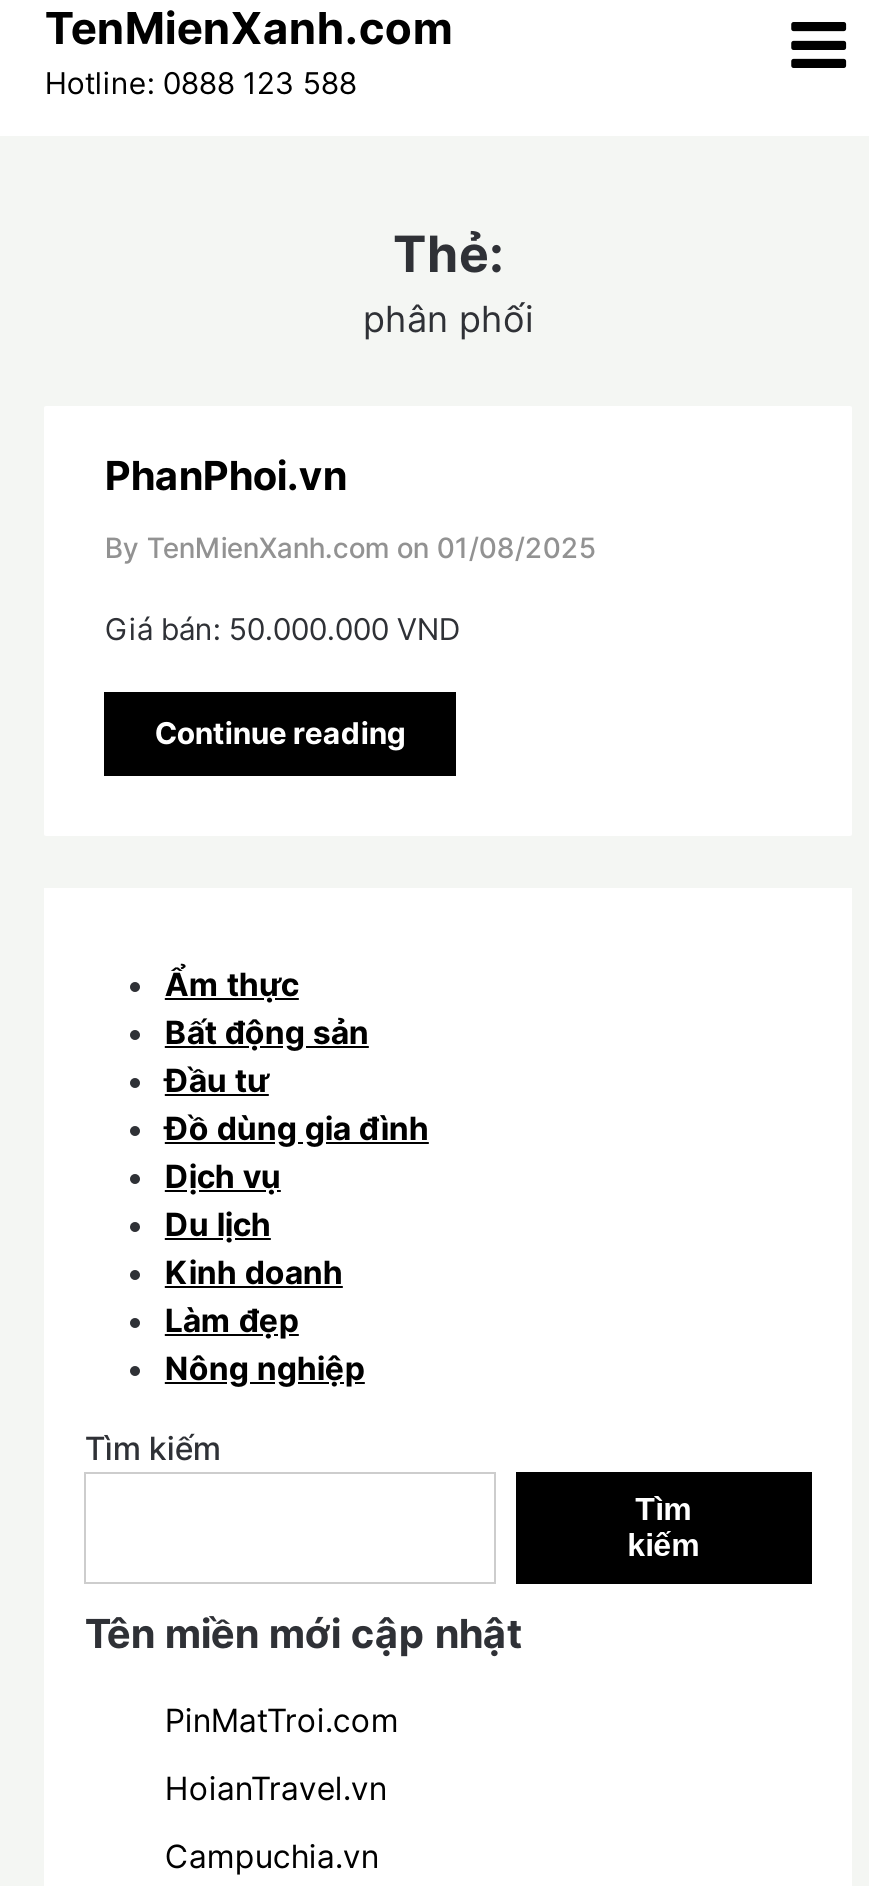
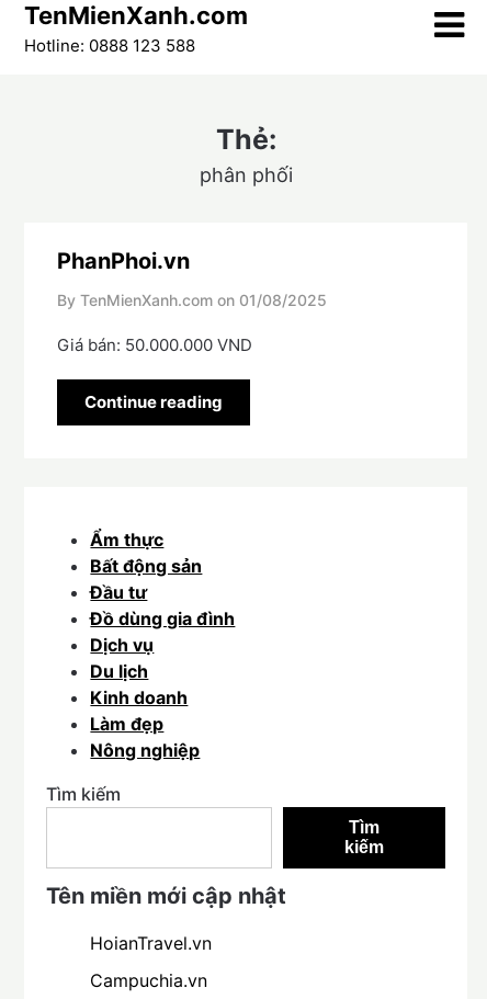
- PinMatTroi.com
